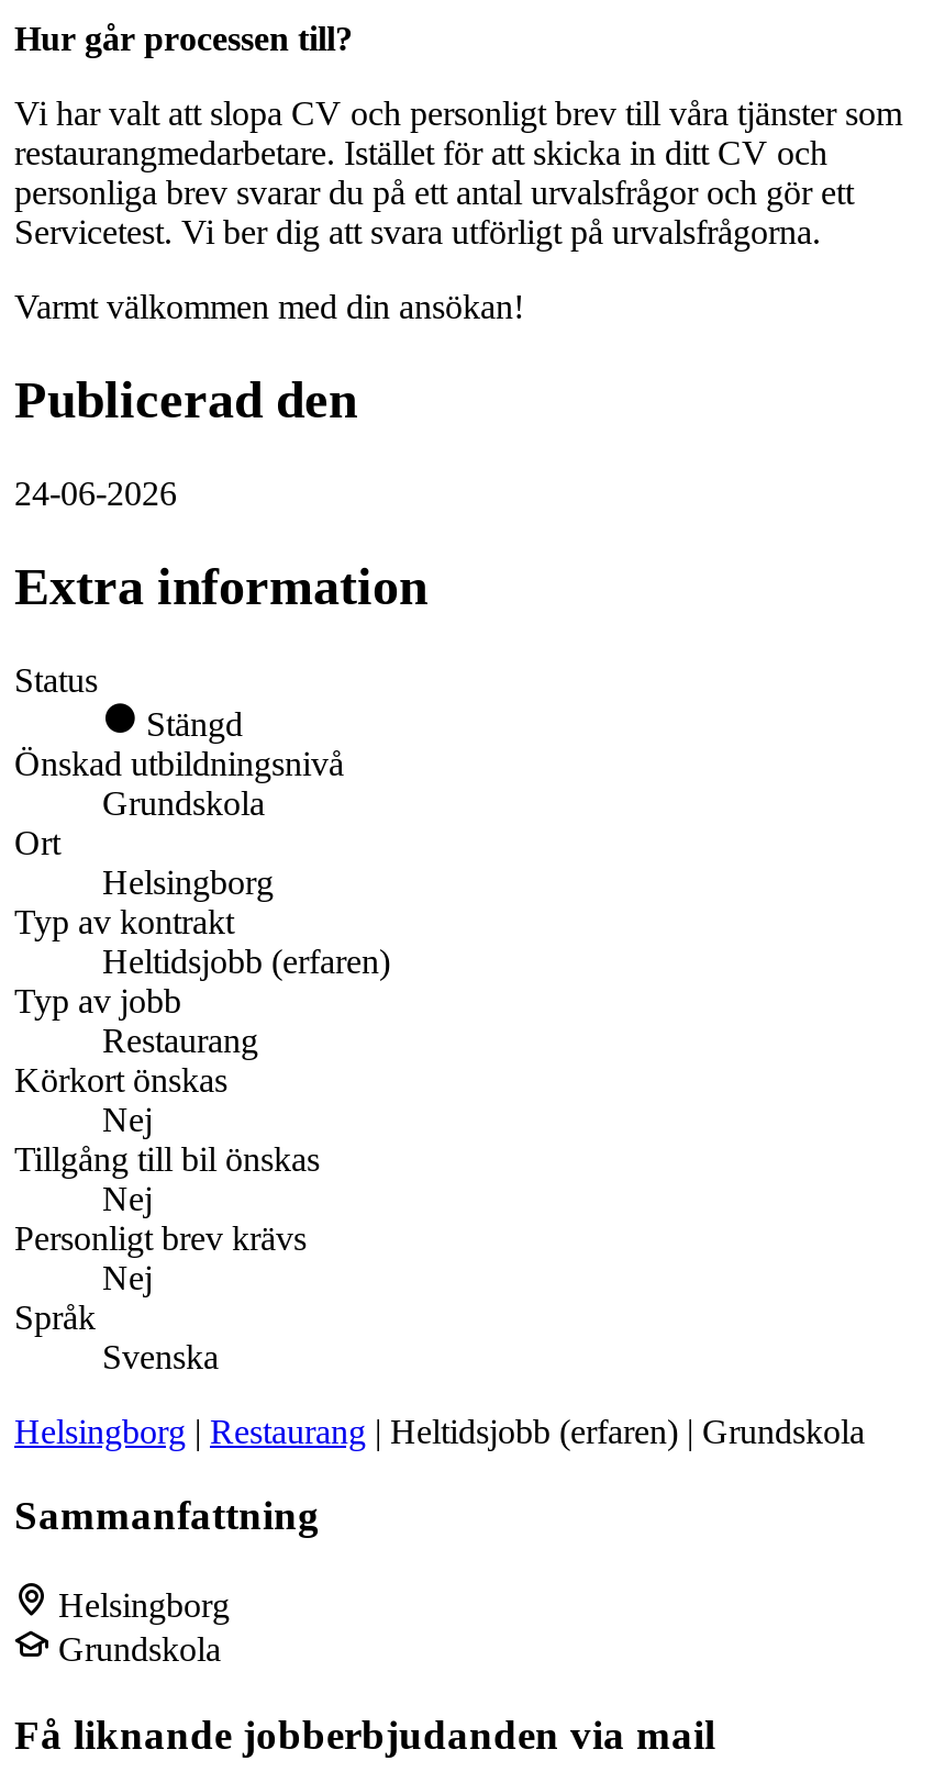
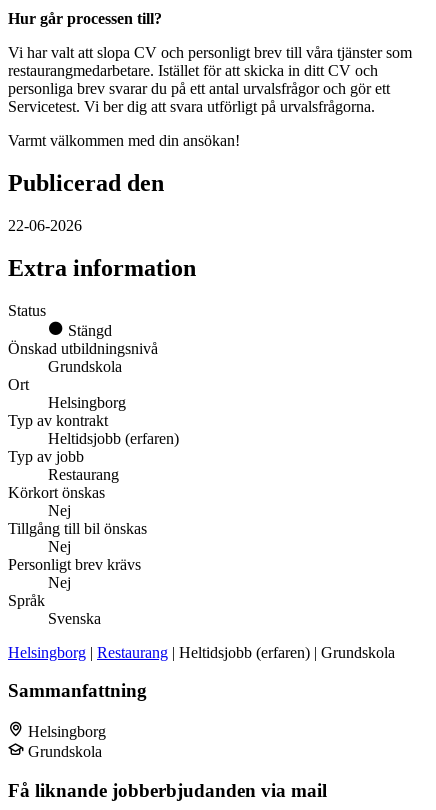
- 24-06-2026
+ 22-06-2026
